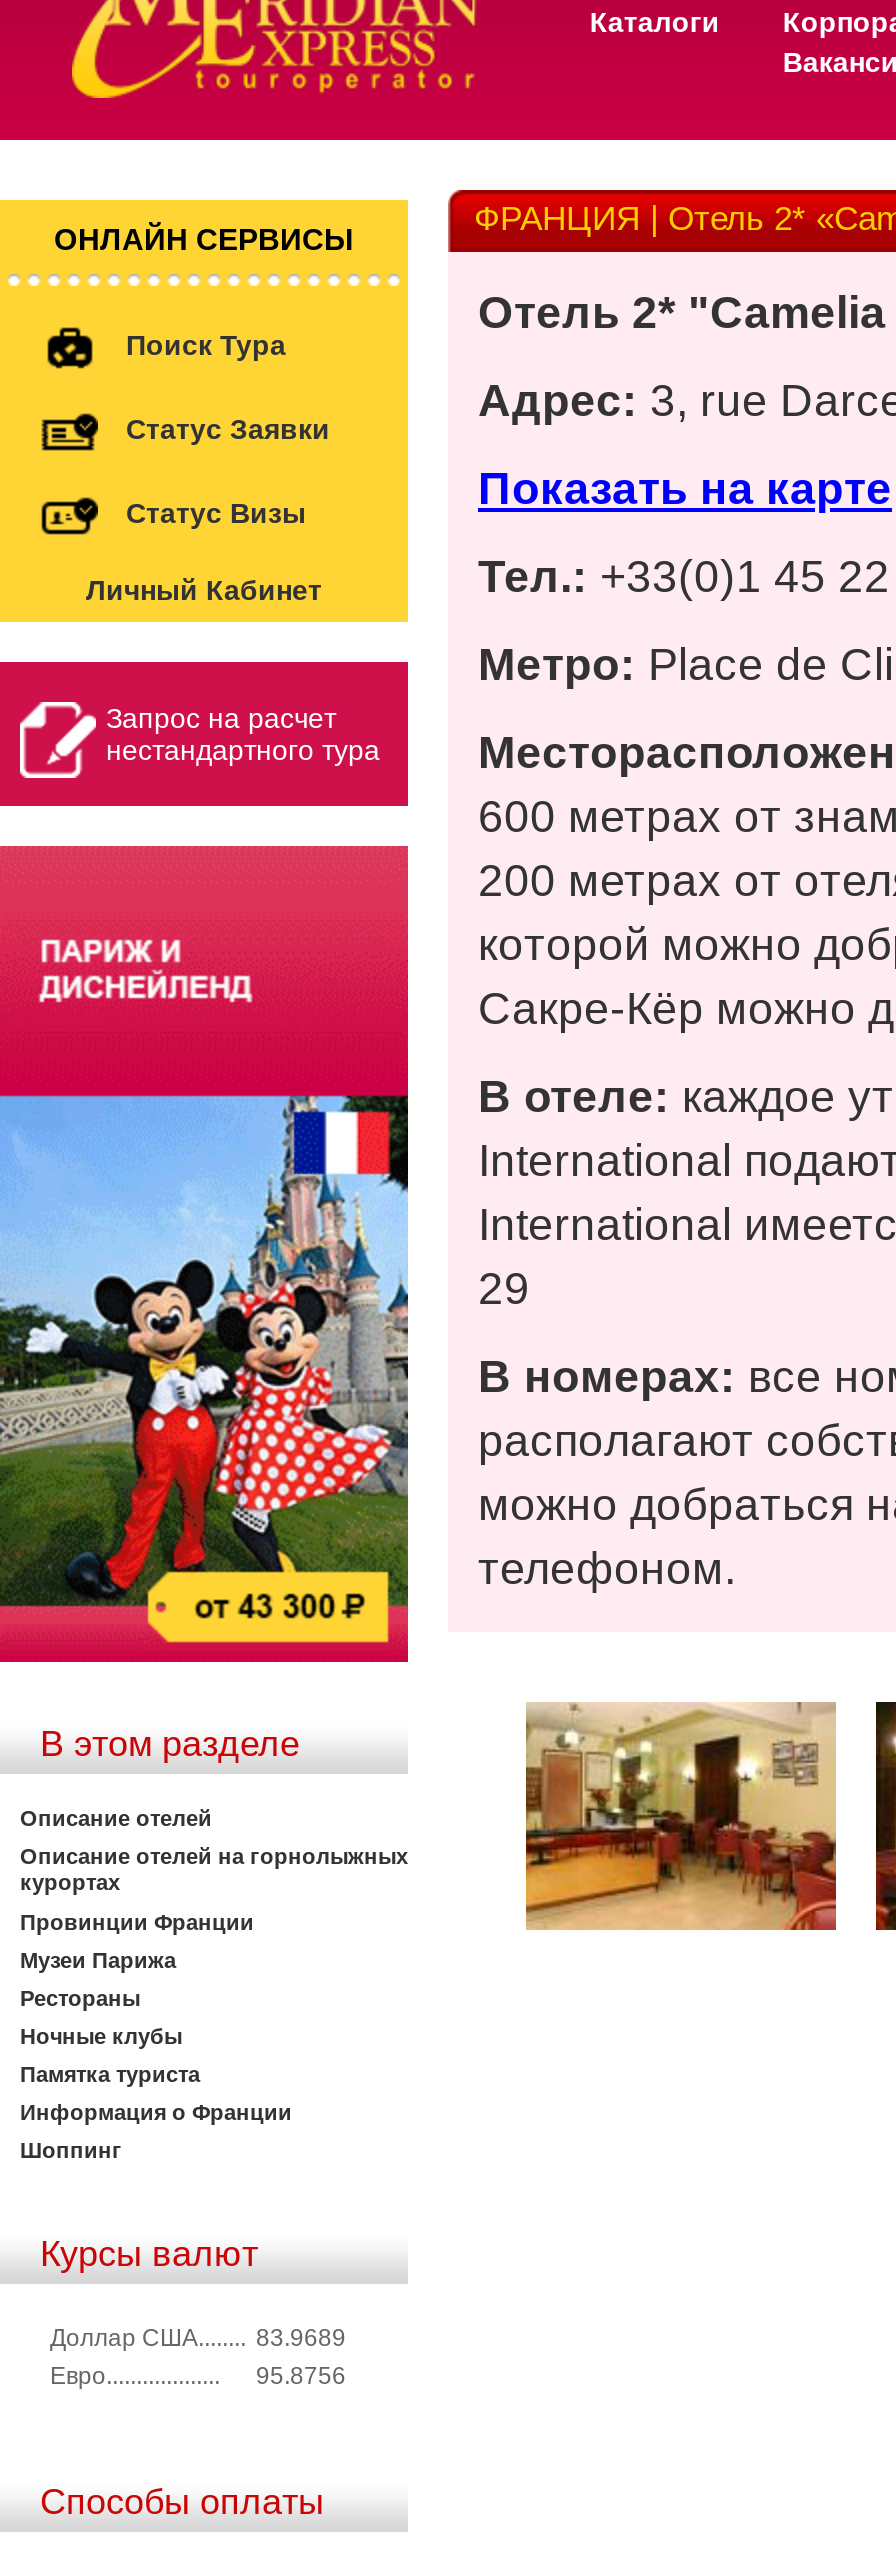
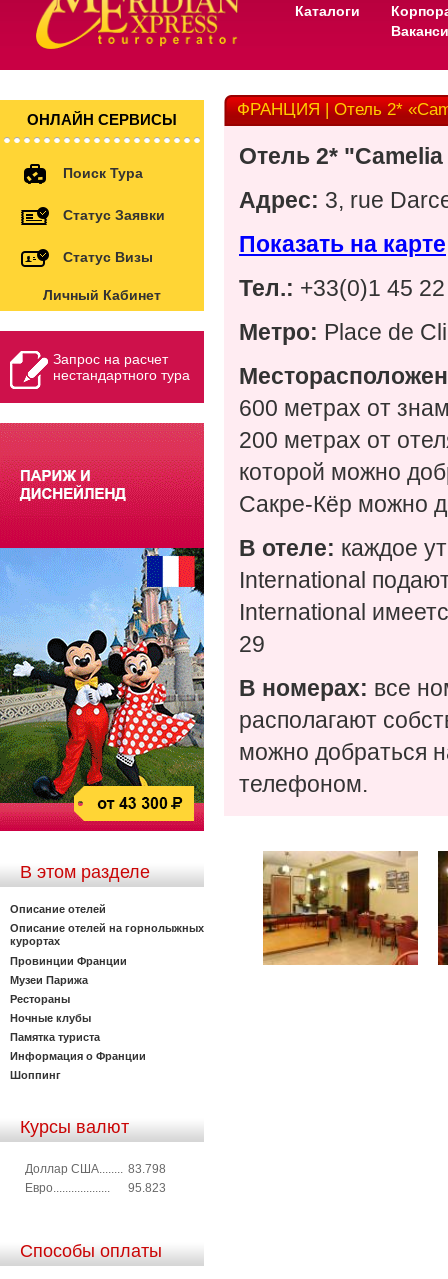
- Доллар США........ 83.9689
+ Доллар США........ 83.798

- Евро................... 95.8756
+ Евро................... 95.823
